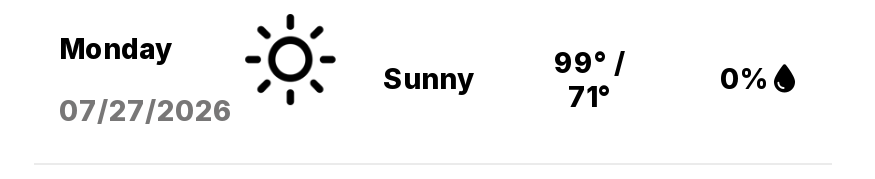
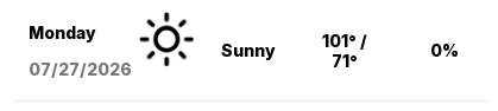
- 99° /
+ 101° /
